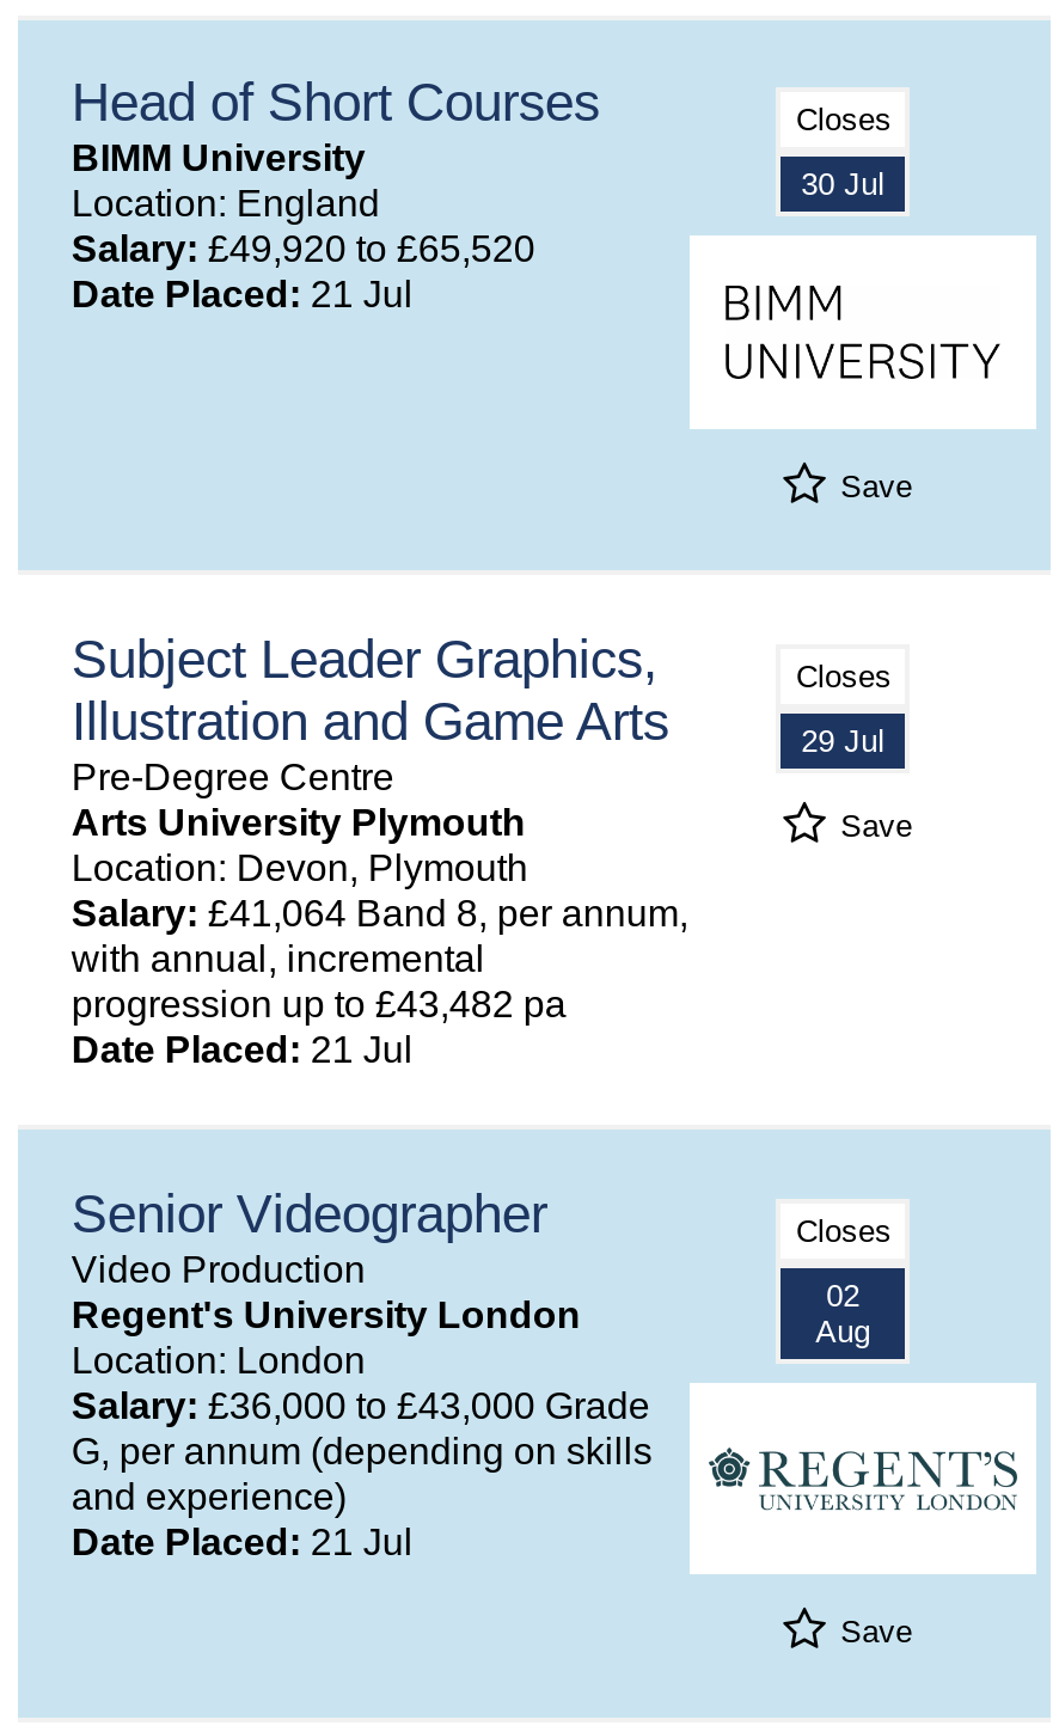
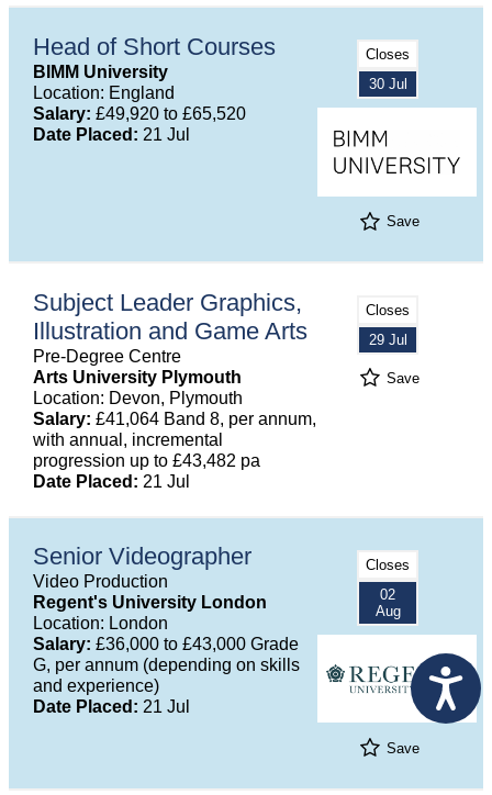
- [image]
+ [image]
